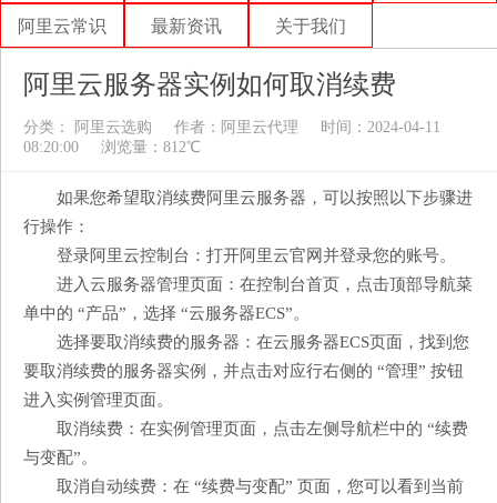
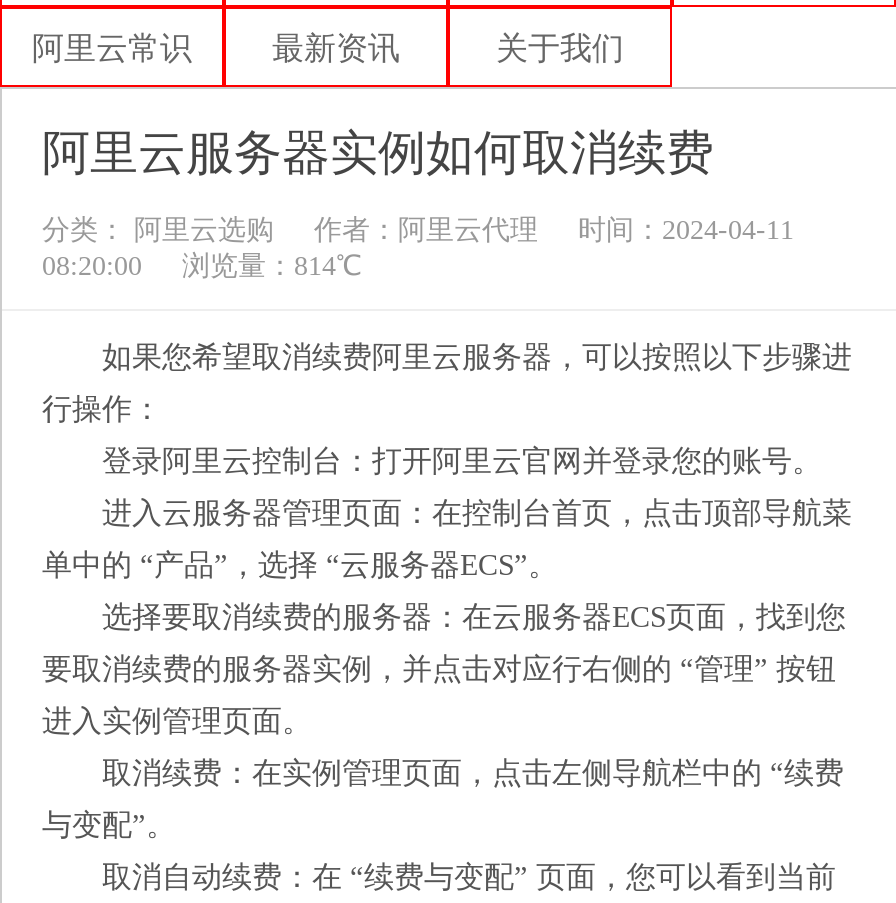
- 08:20:00 浏览量：812℃
+ 08:20:00 浏览量：814℃
